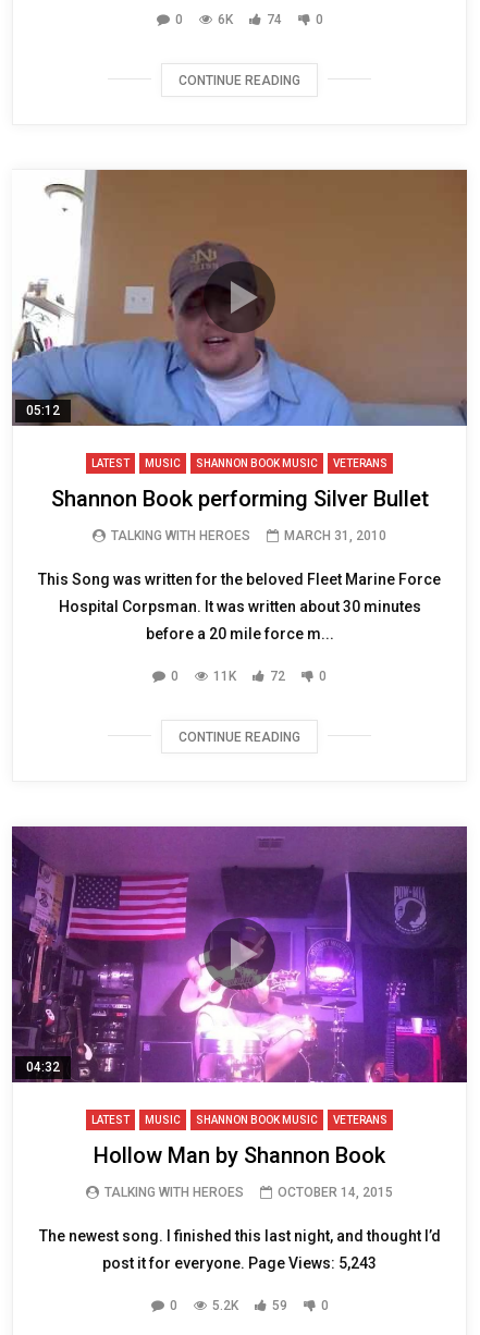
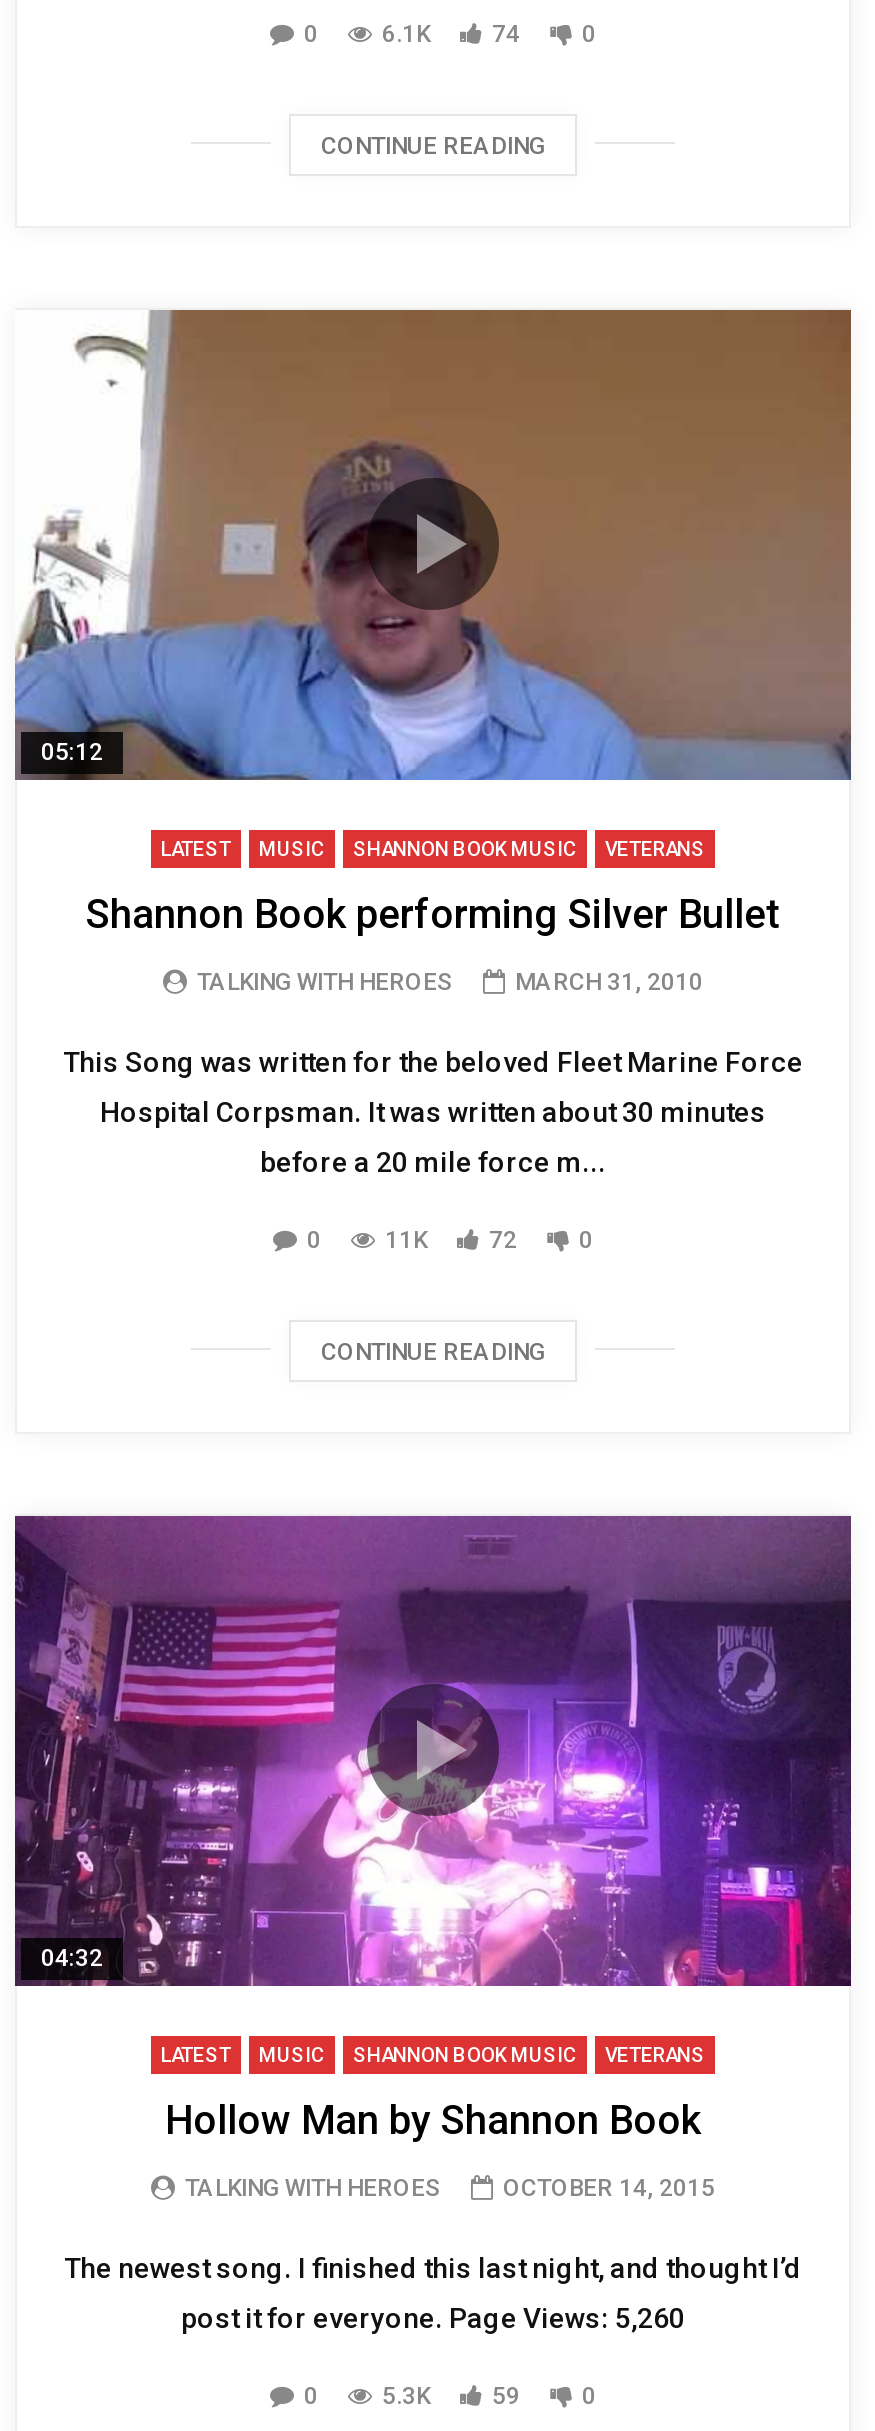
- 6K
+ 6.1K

- post it for everyone. Page Views: 5,243
+ post it for everyone. Page Views: 5,260

- 5.2K
+ 5.3K
